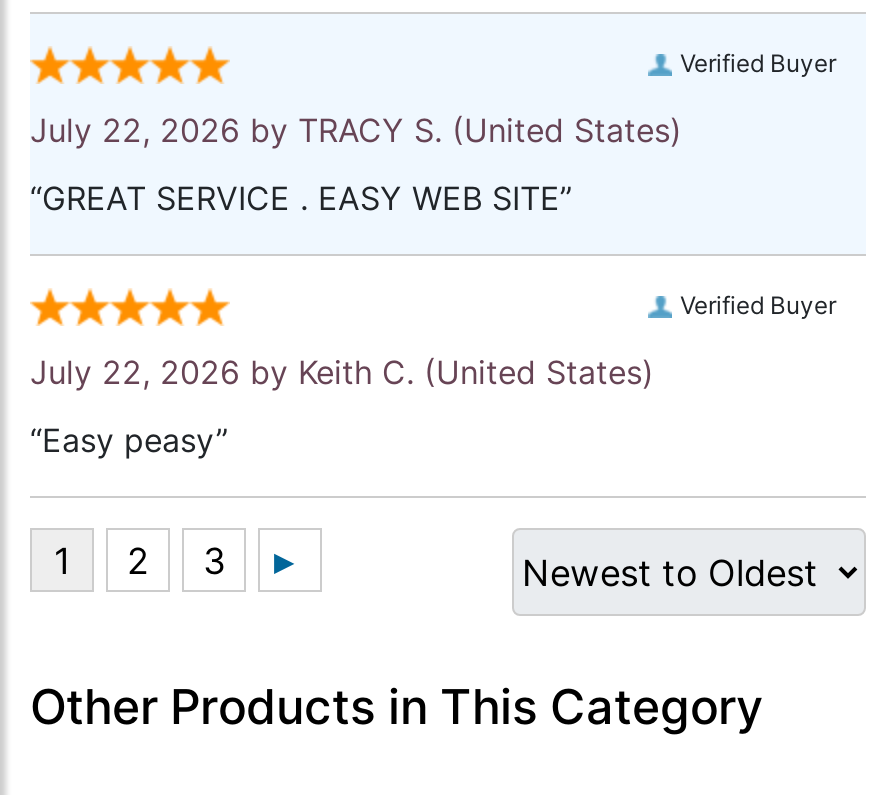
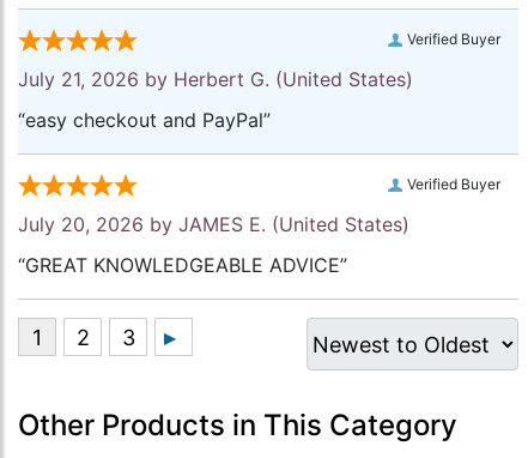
- July 22, 2026 by TRACY S. (United States)
+ July 21, 2026 by Herbert G. (United States)

- “GREAT SERVICE . EASY WEB SITE”
+ “easy checkout and PayPal”

- July 22, 2026 by Keith C. (United States)
+ July 20, 2026 by JAMES E. (United States)

- “Easy peasy”
+ “GREAT KNOWLEDGEABLE ADVICE”
